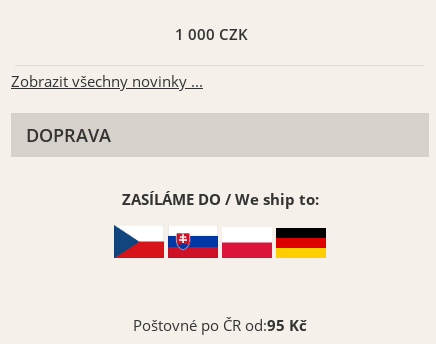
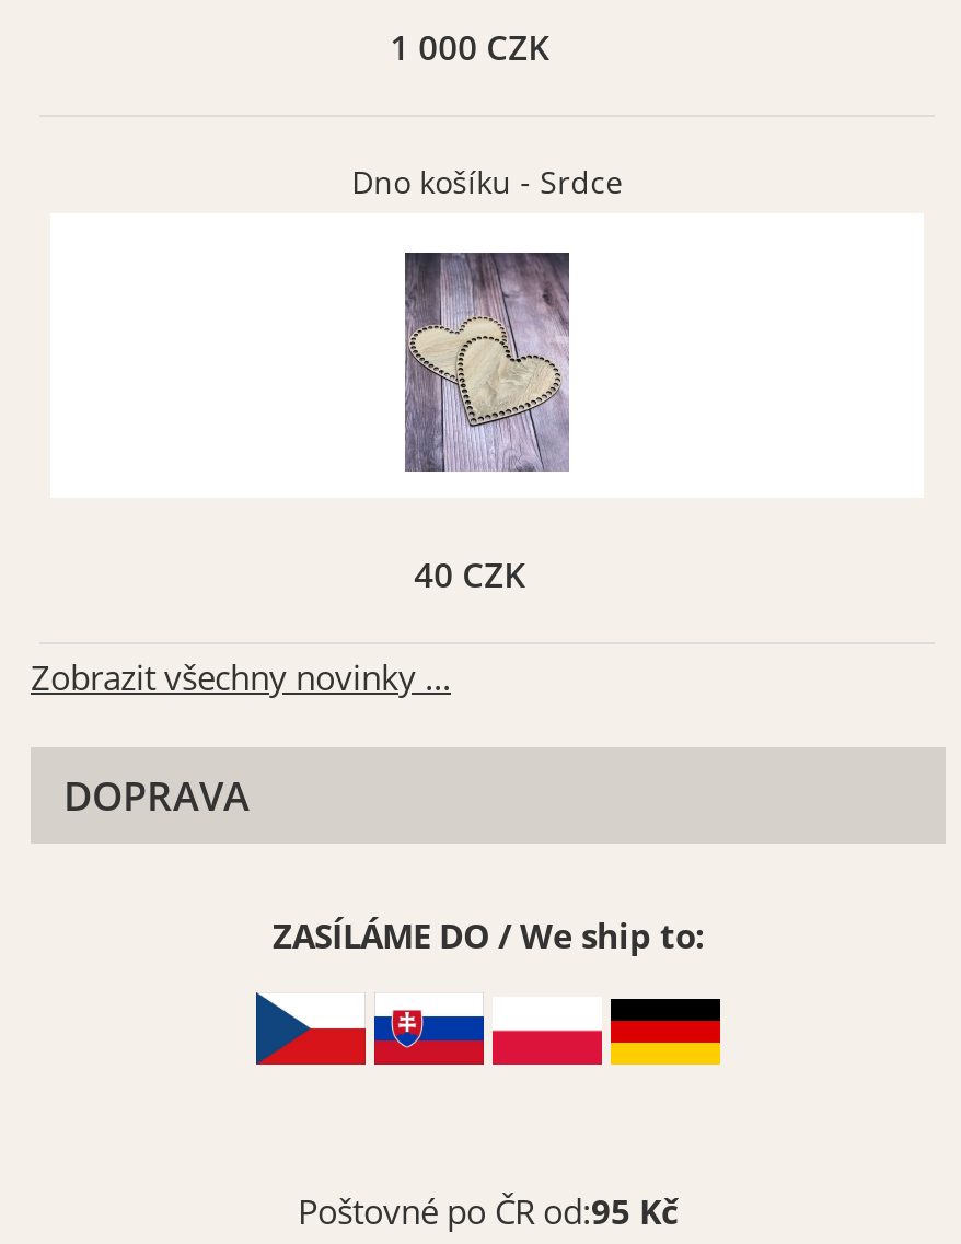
+ Dno košíku - Srdce

+ [image]
+ 40 CZK
